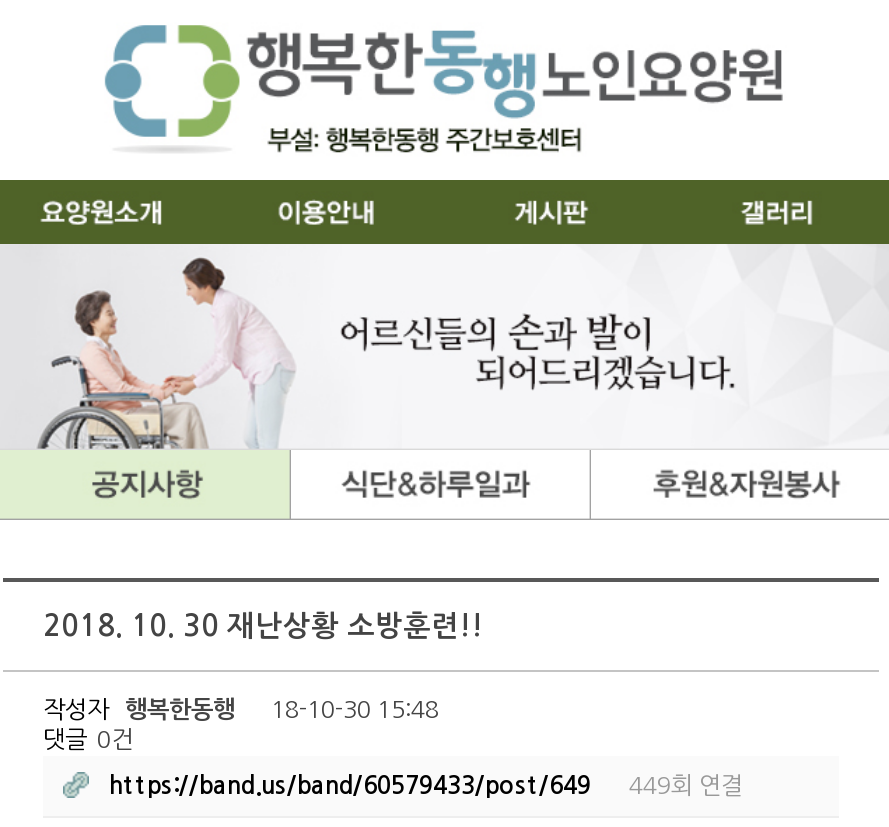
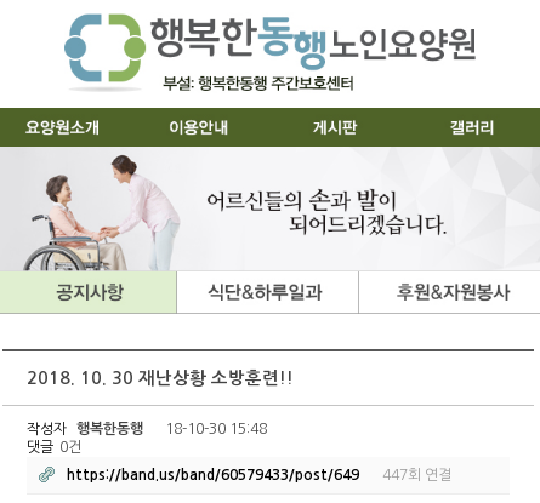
- https://band.us/band/60579433/post/649 449회 연결
+ https://band.us/band/60579433/post/649 447회 연결
